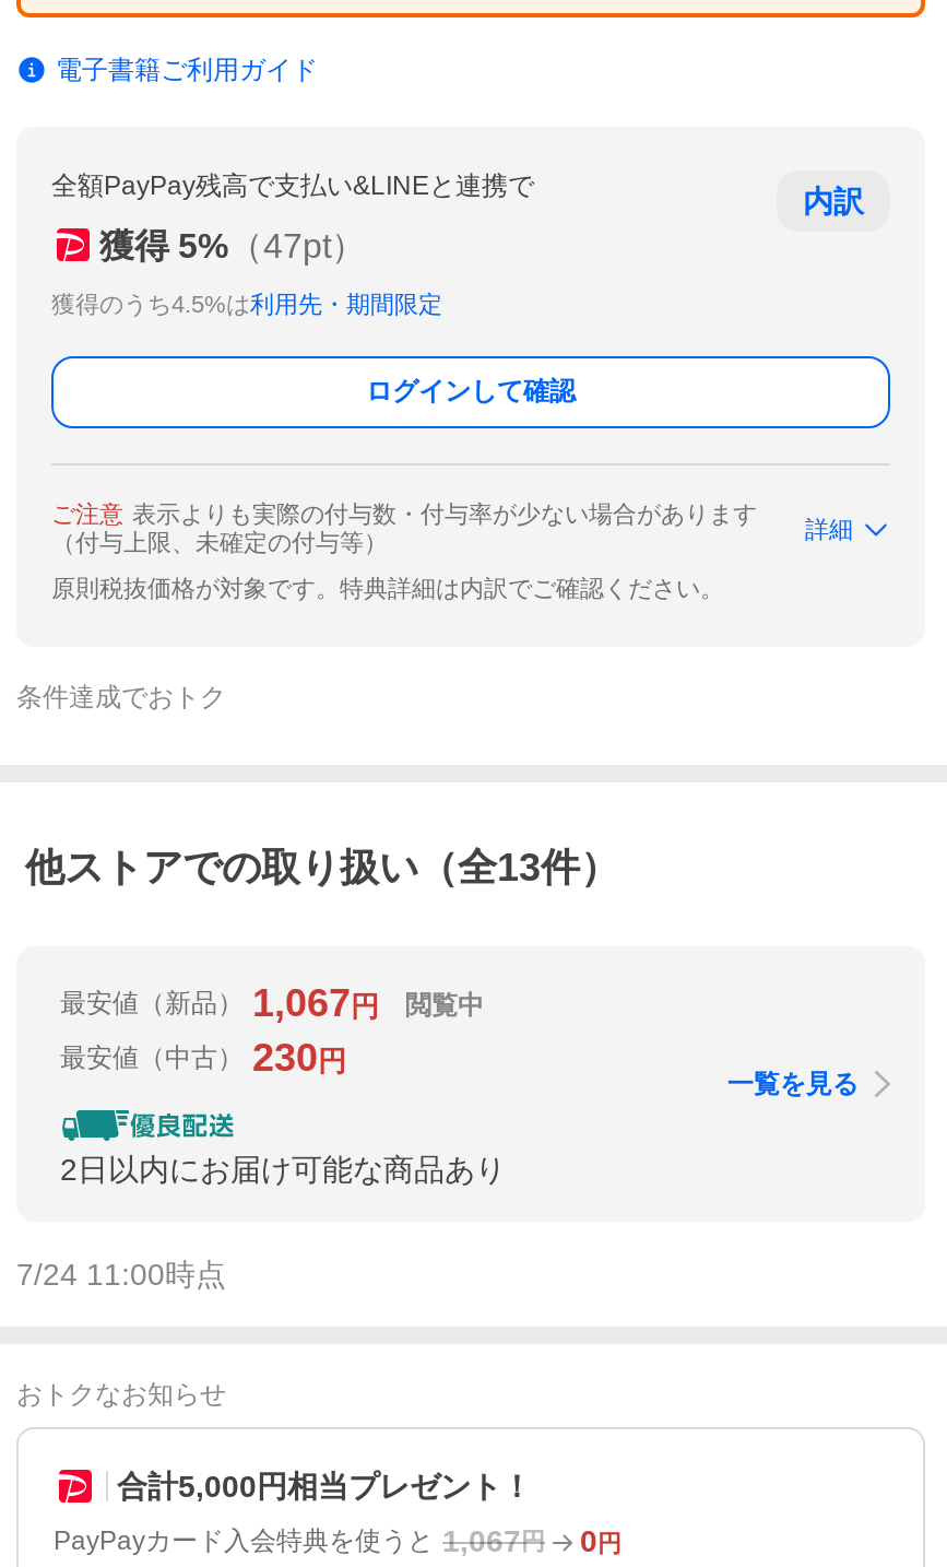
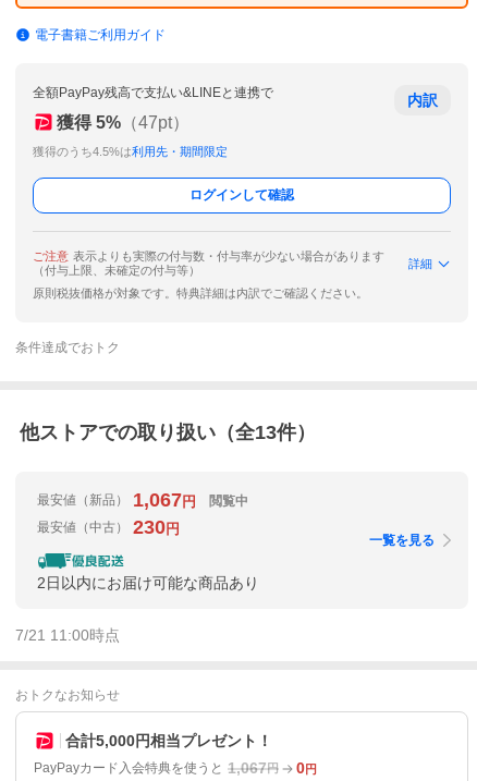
- 7/24 11:00時点
+ 7/21 11:00時点
